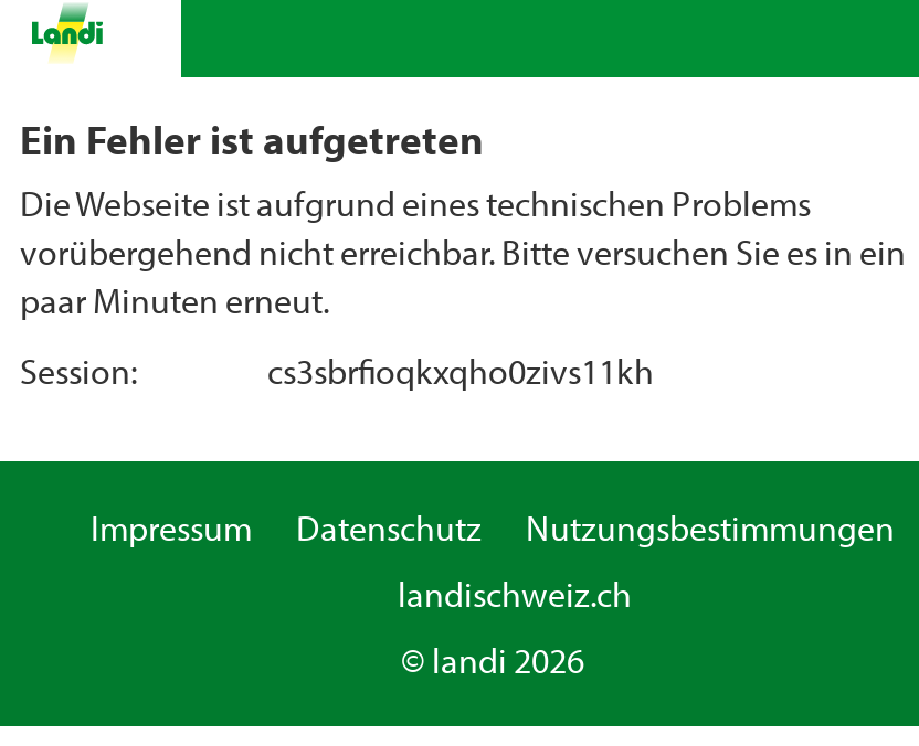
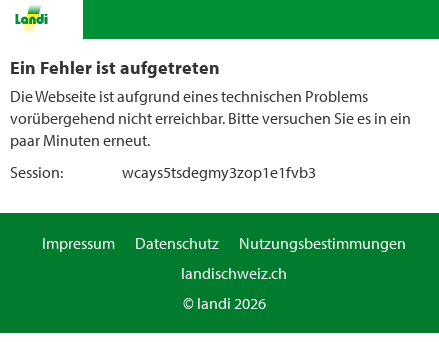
- cs3sbrfioqkxqho0zivs11kh
+ wcays5tsdegmy3zop1e1fvb3
